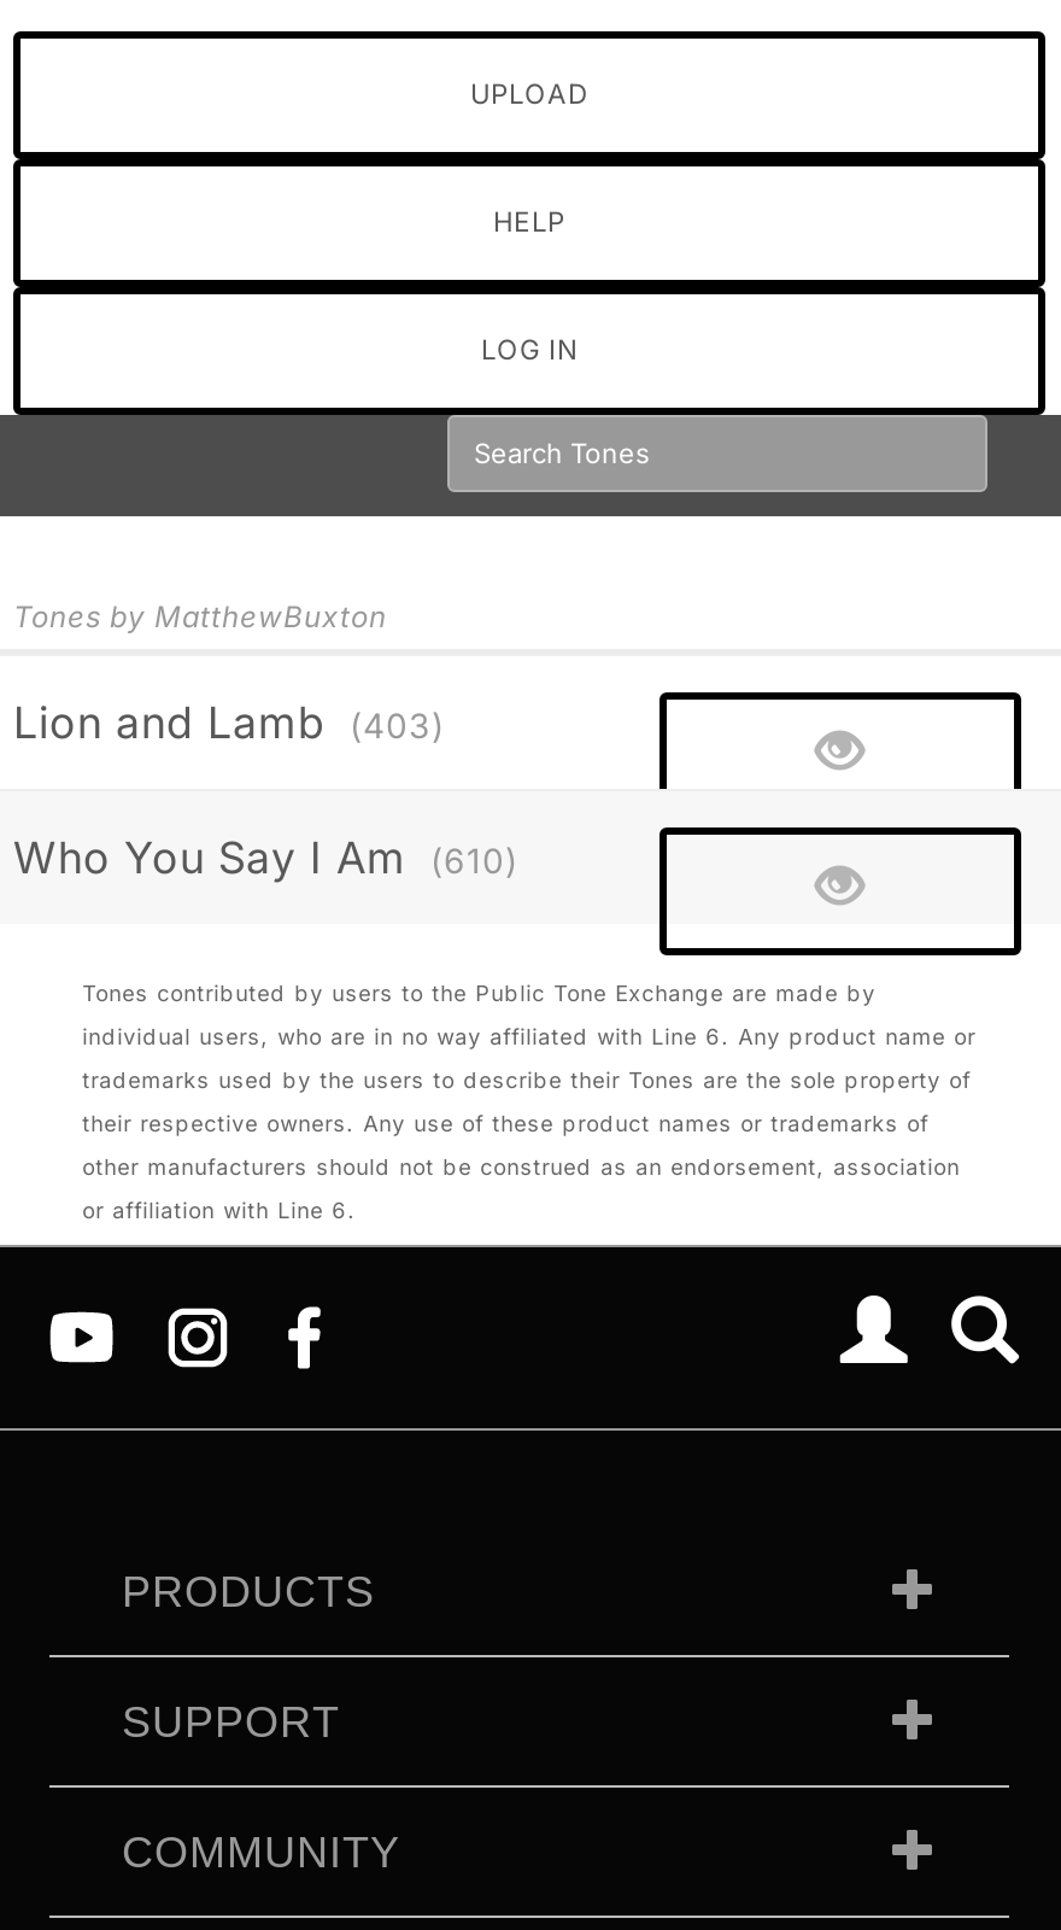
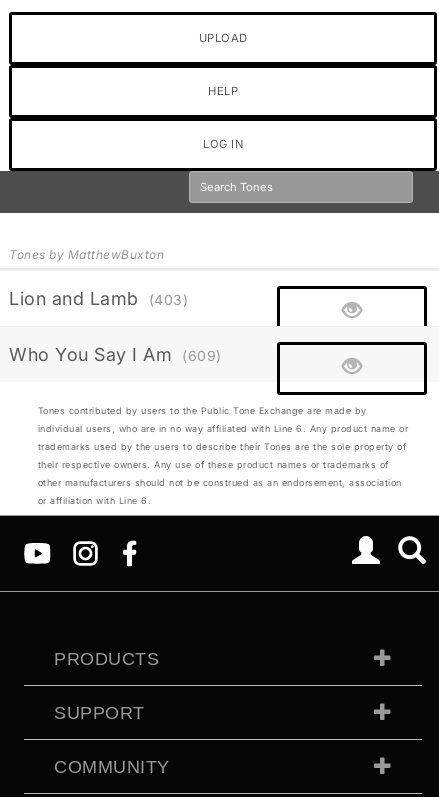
- Who You Say I Am (610)
+ Who You Say I Am (609)
